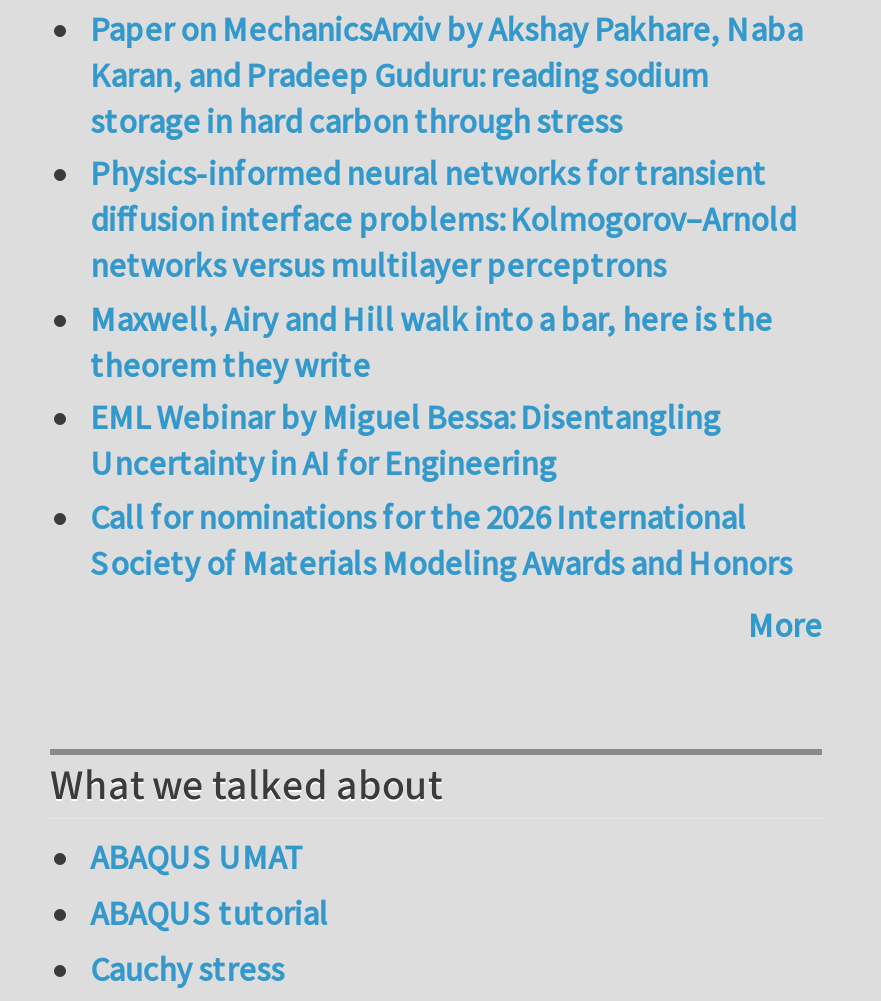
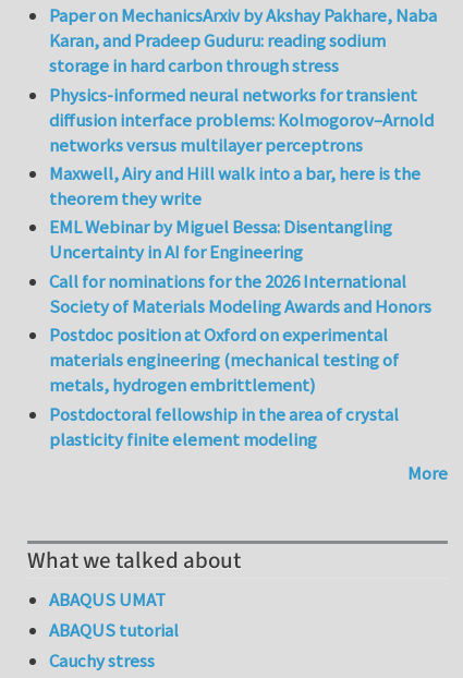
+ Postdoc position at Oxford on experimental
+ materials engineering (mechanical testing of
+ metals, hydrogen embrittlement)
+ Postdoctoral fellowship in the area of crystal
+ plasticity finite element modeling
